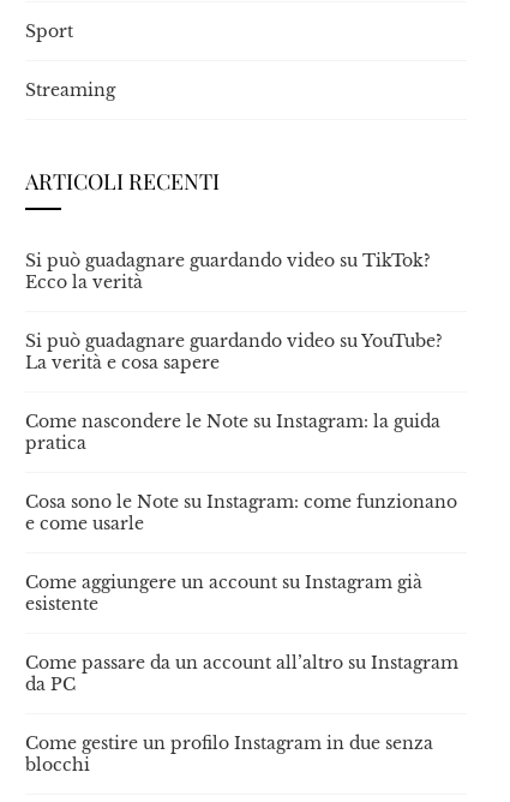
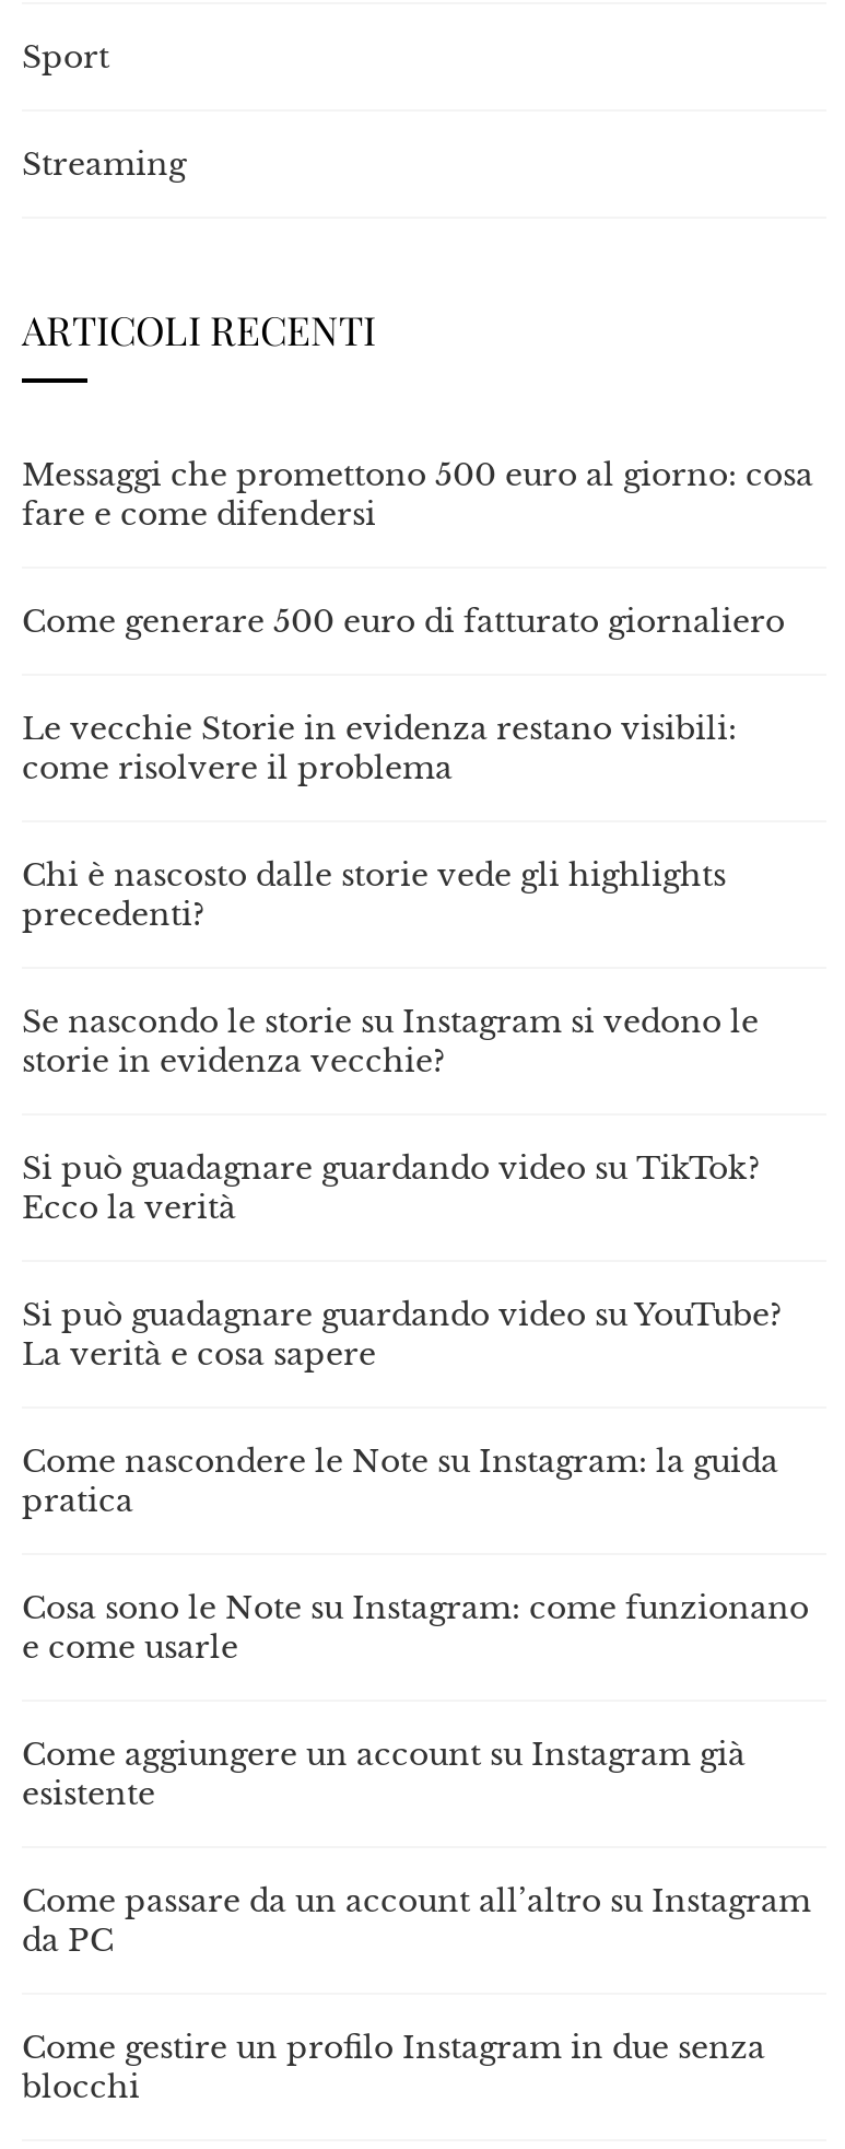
+ Messaggi che promettono 500 euro al giorno: cosa
+ fare e come difendersi
+ Come generare 500 euro di fatturato giornaliero
+ Le vecchie Storie in evidenza restano visibili:
+ come risolvere il problema
+ Chi è nascosto dalle storie vede gli highlights
+ precedenti?
+ Se nascondo le storie su Instagram si vedono le
+ storie in evidenza vecchie?
